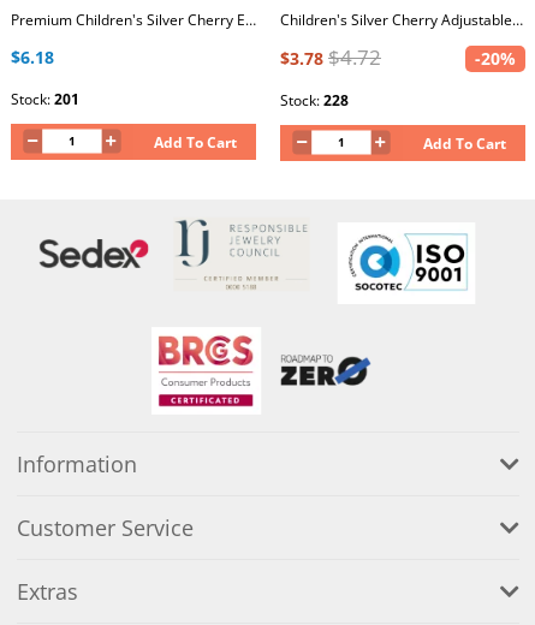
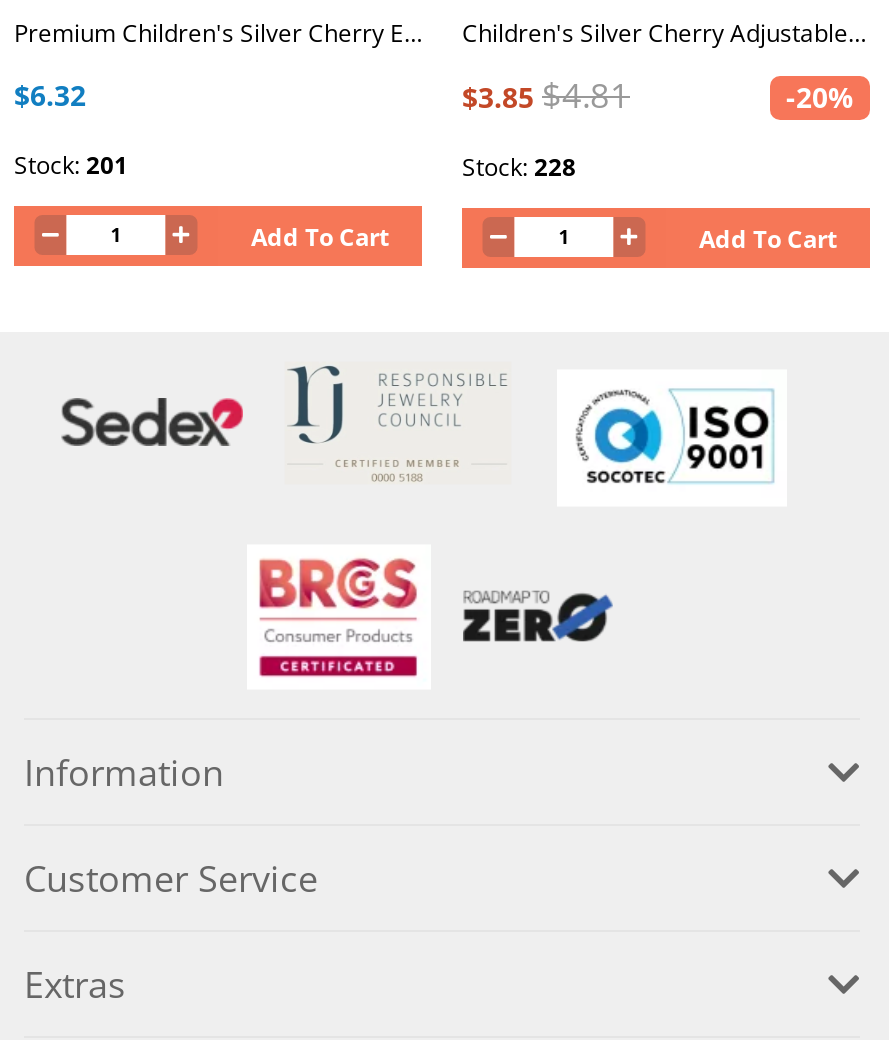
- $6.18
+ $6.32

- $3.78 $4.72
+ $3.85 $4.81
